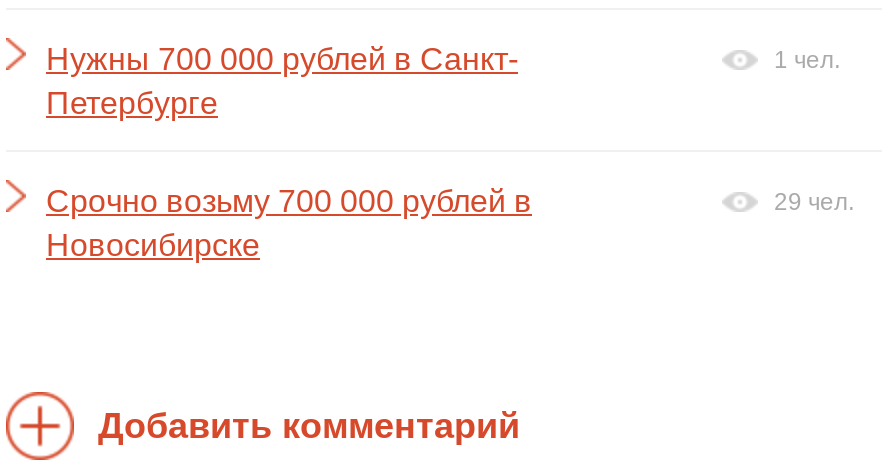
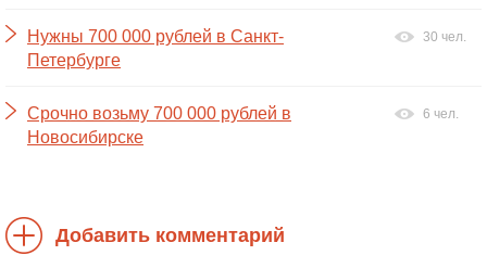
- 1 чел.
+ 30 чел.

- 29 чел.
+ 6 чел.
